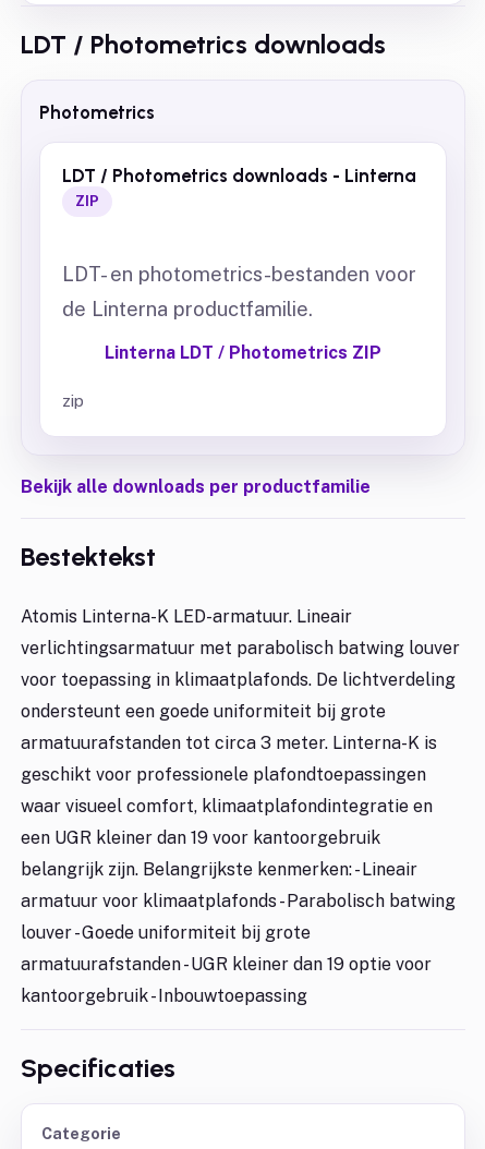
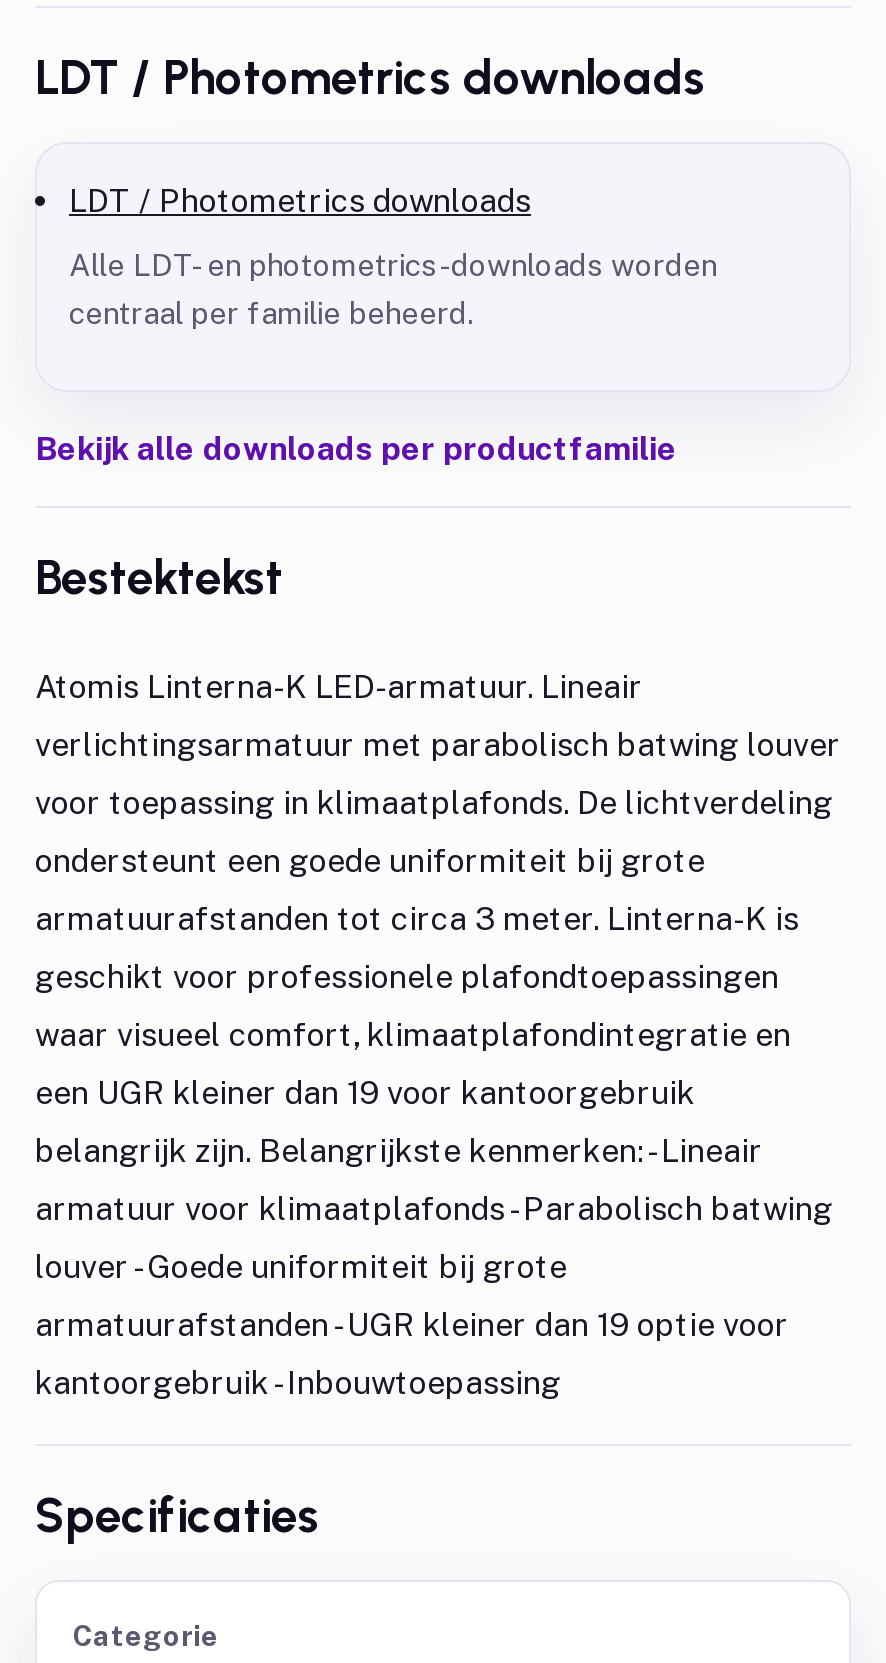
- Photometrics
- LDT / Photometrics downloads - Linterna
- ZIP
- LDT- en photometrics-bestanden voor
- de Linterna productfamilie.
- Linterna LDT / Photometrics ZIP
- zip
+ LDT / Photometrics downloads
+ Alle LDT- en photometrics-downloads worden
+ centraal per familie beheerd.
